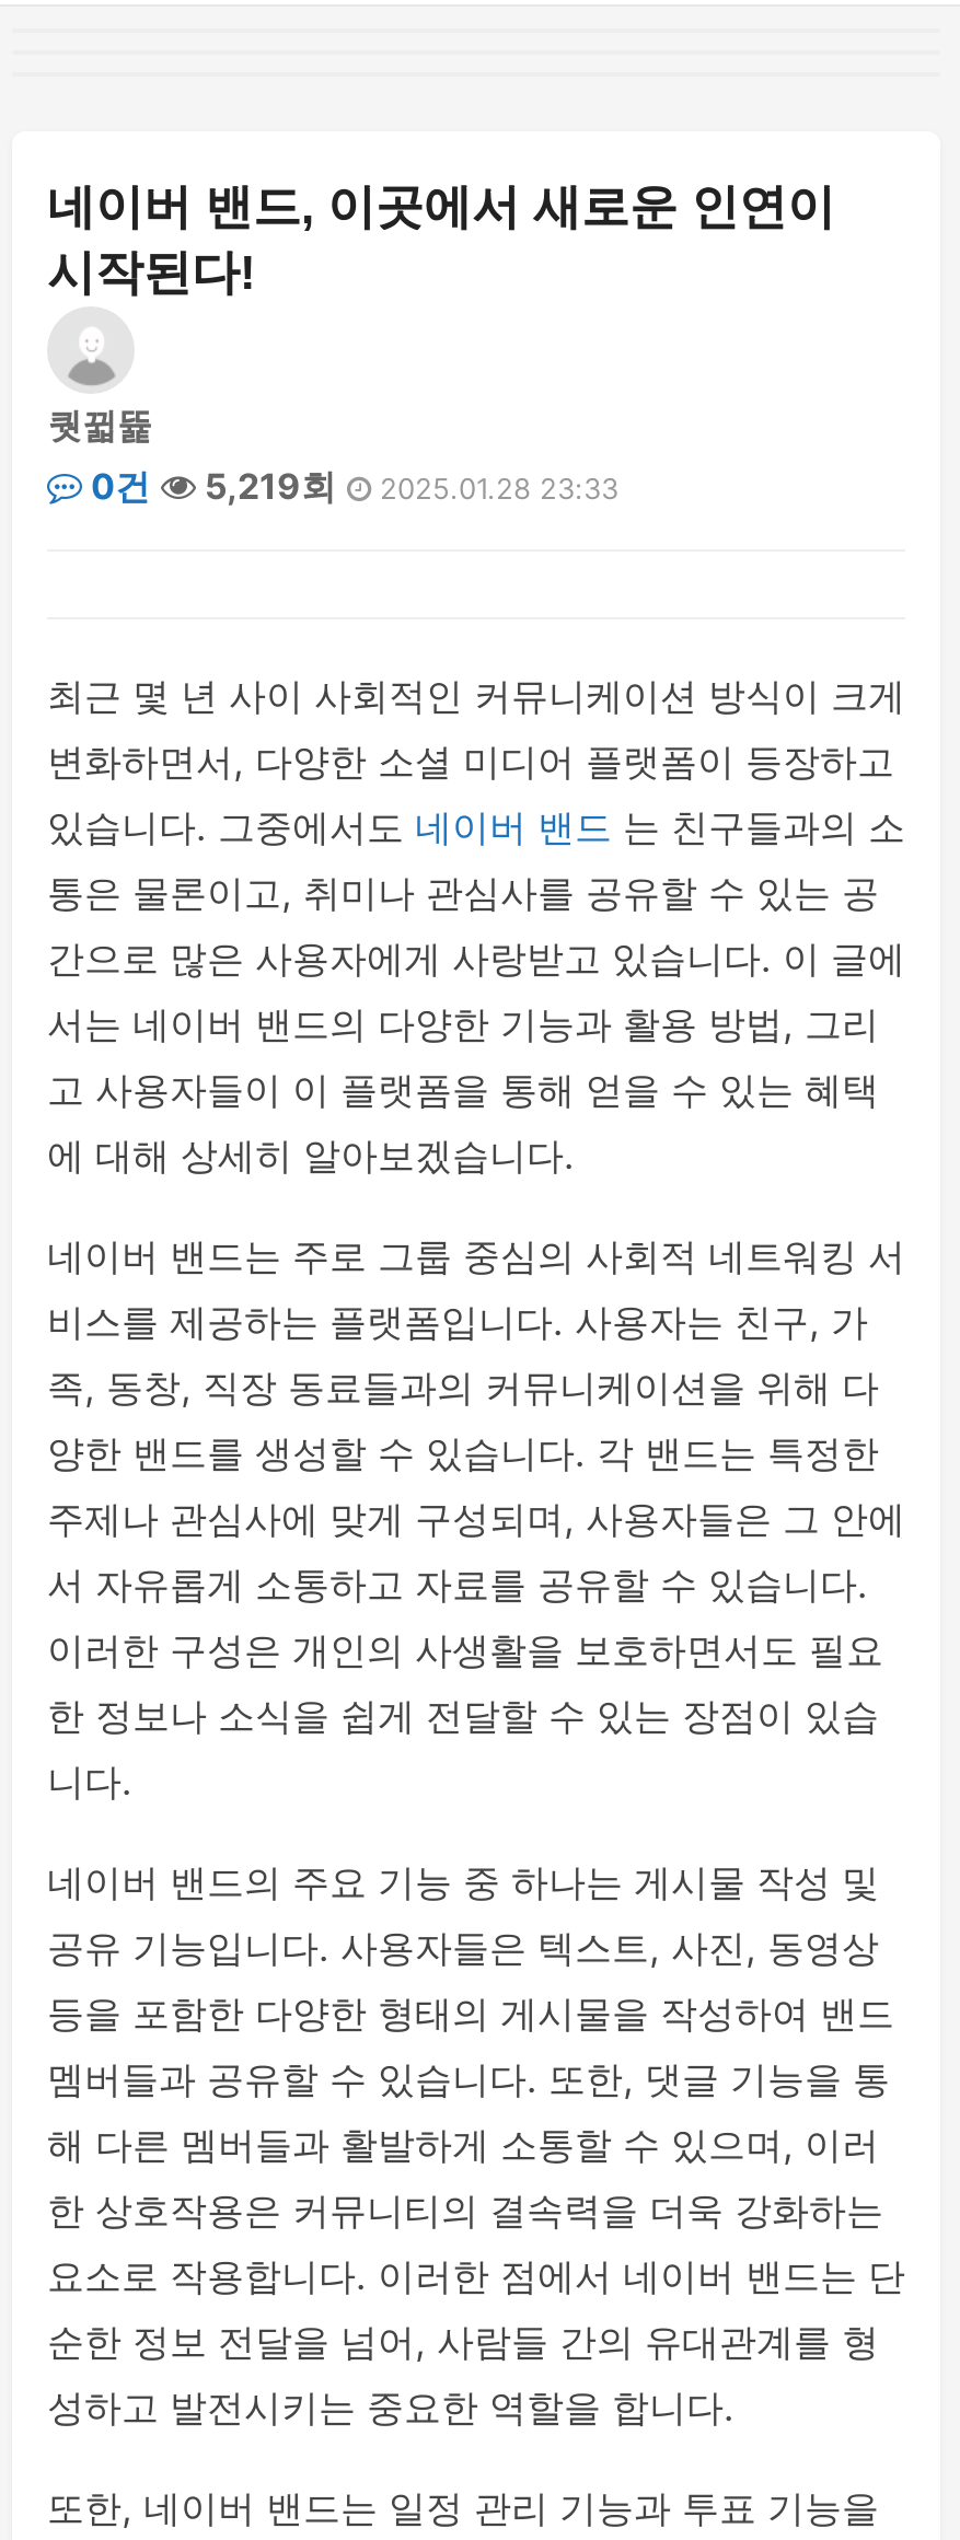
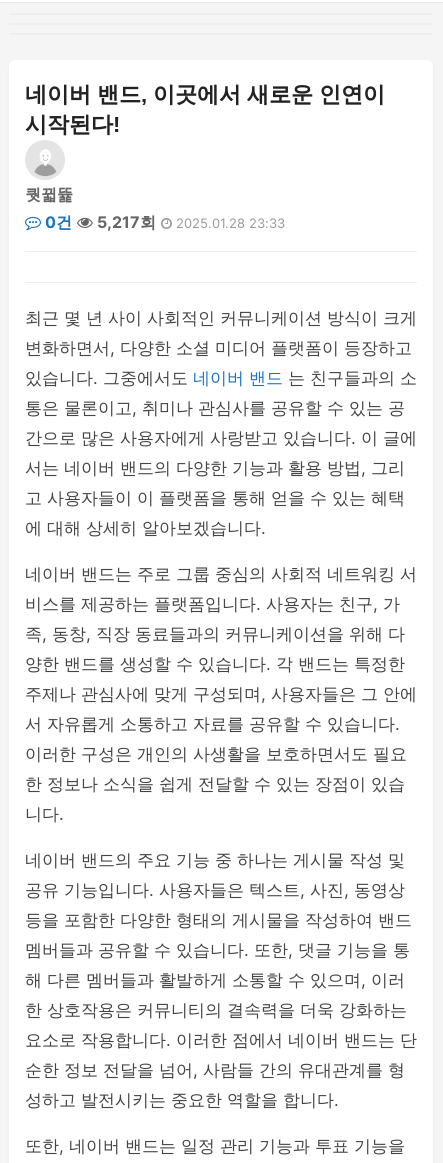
- 0건 5,219회 2025.01.28 23:33
+ 0건 5,217회 2025.01.28 23:33
